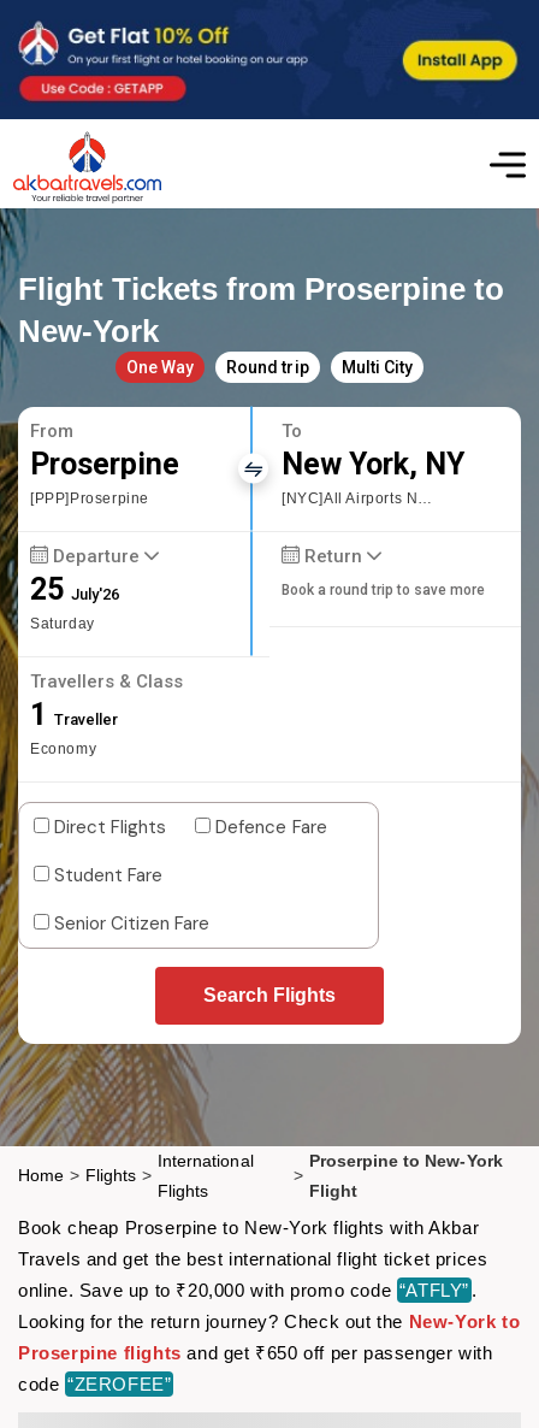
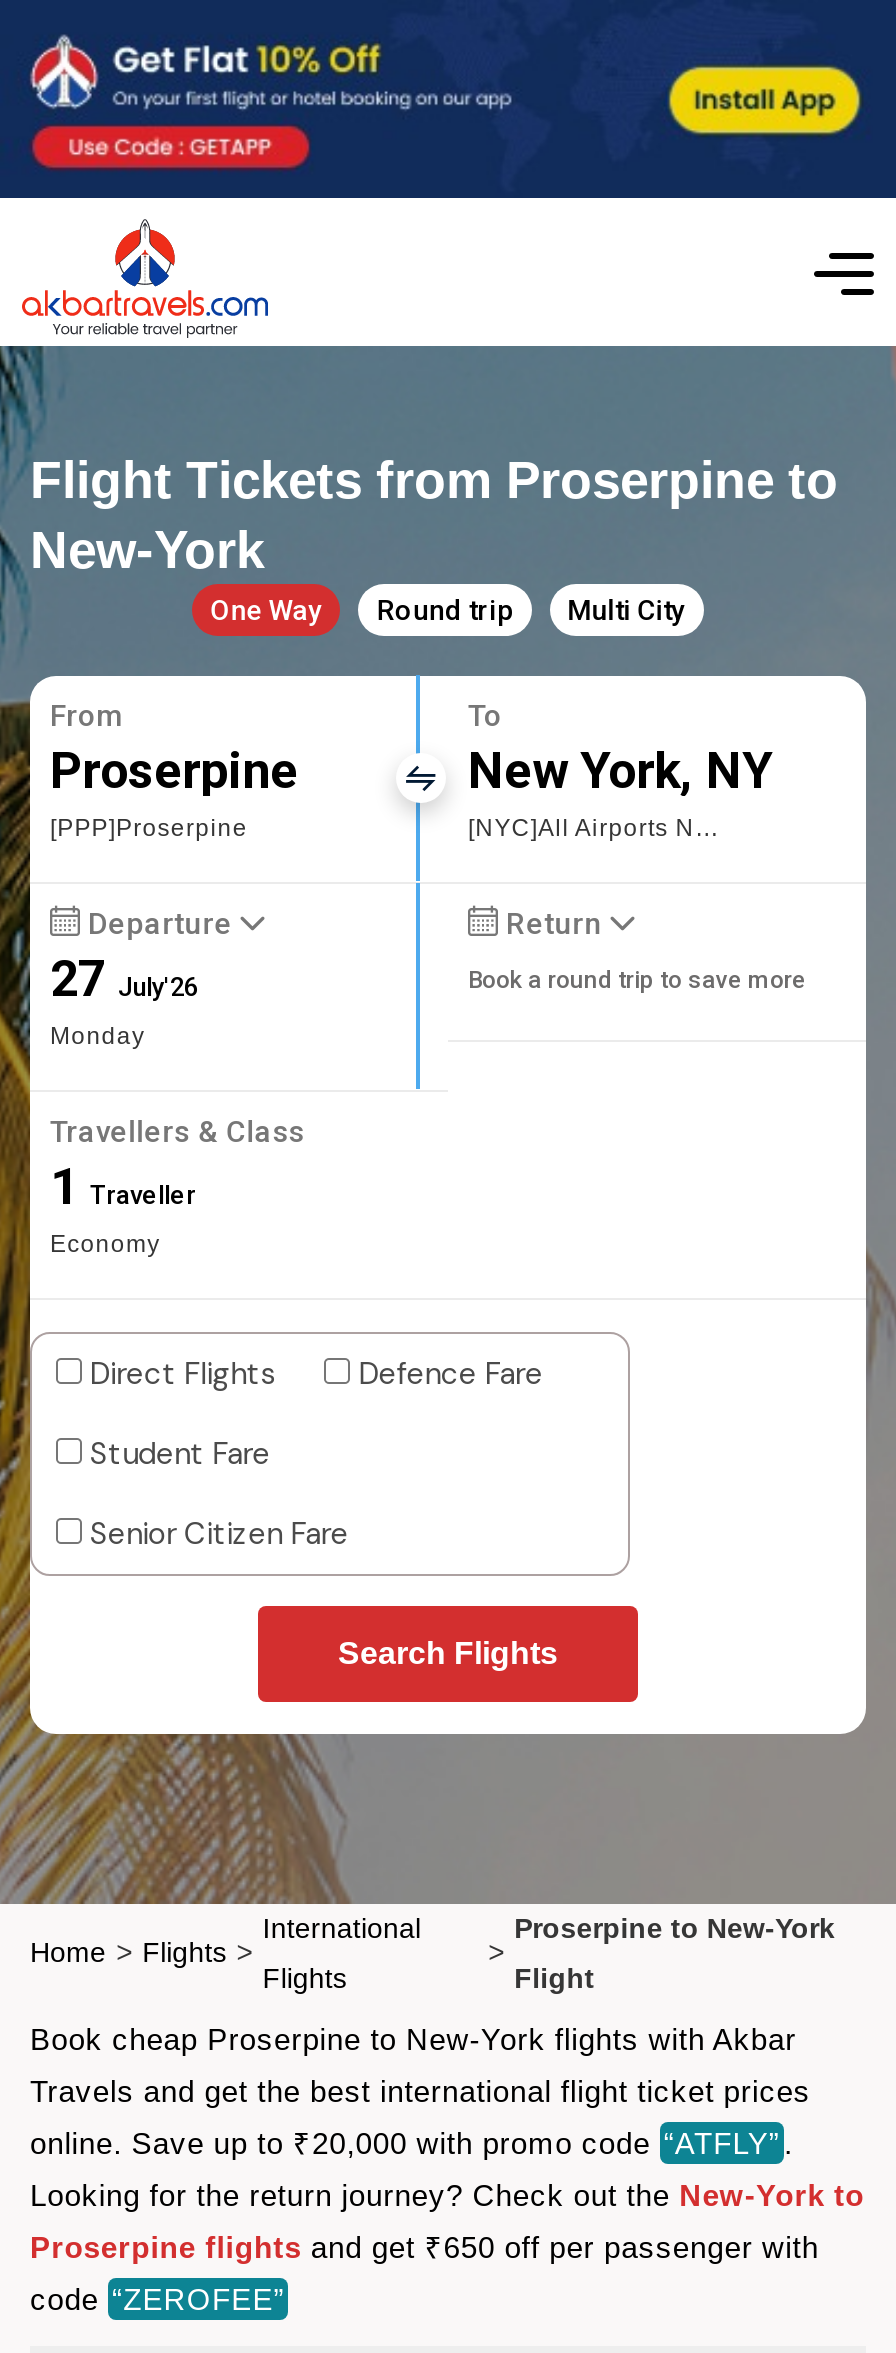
- 25 July'26
- Saturday
+ 27 July'26
+ Monday
